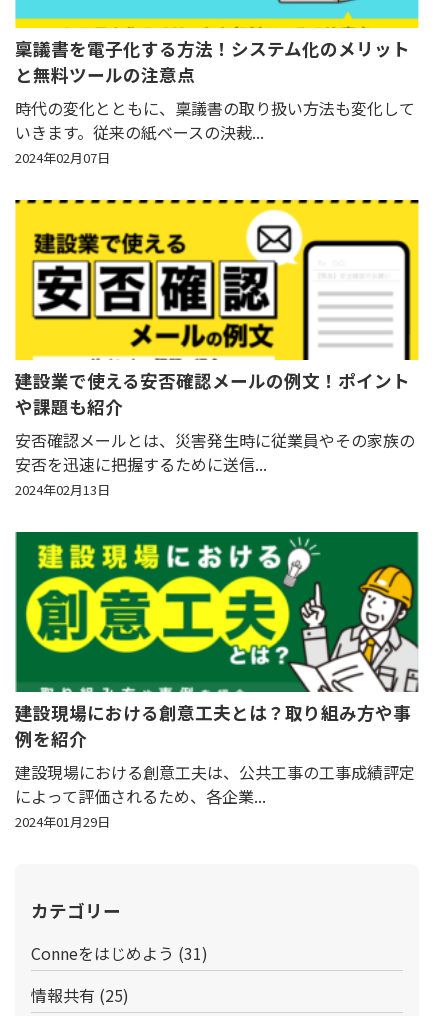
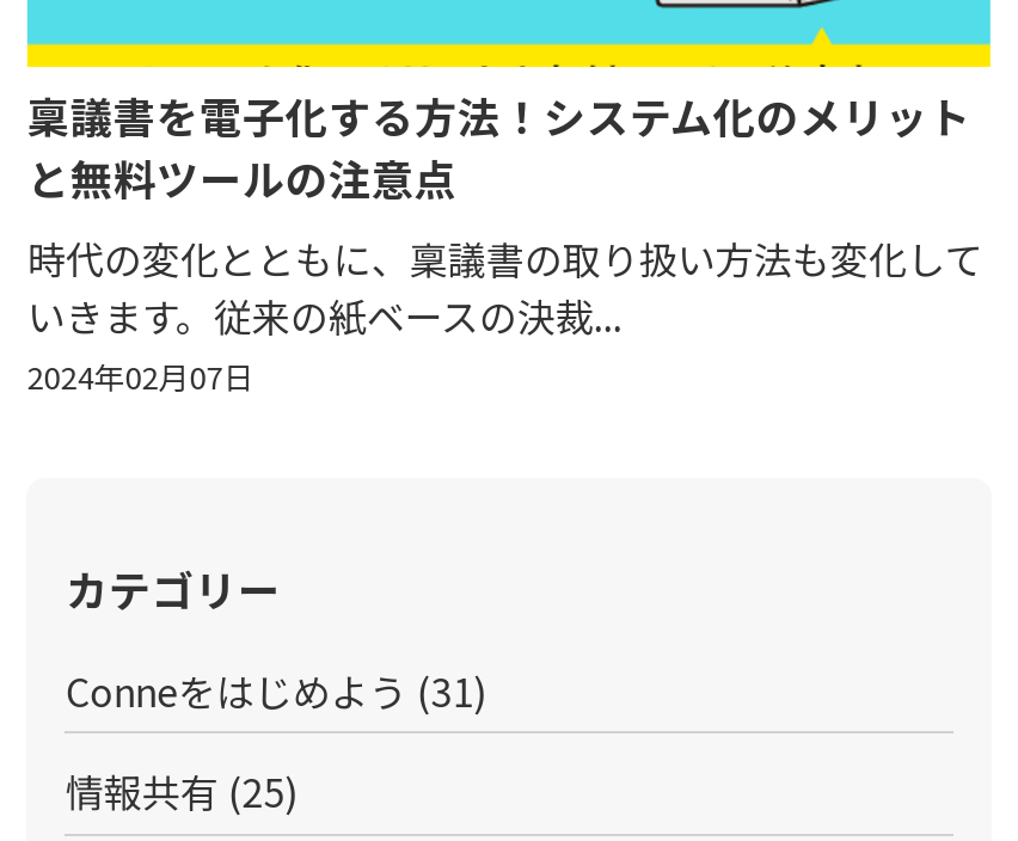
- [image]
- 建設業で使える安否確認メールの例文！ポイント
- や課題も紹介
- 安否確認メールとは、災害発生時に従業員やその家族の
- 安否を迅速に把握するために送信...
- 2024年02月13日

- [image]
- 建設現場における創意工夫とは？取り組み方や事
- 例を紹介
- 建設現場における創意工夫は、公共工事の工事成績評定
- によって評価されるため、各企業...
- 2024年01月29日
